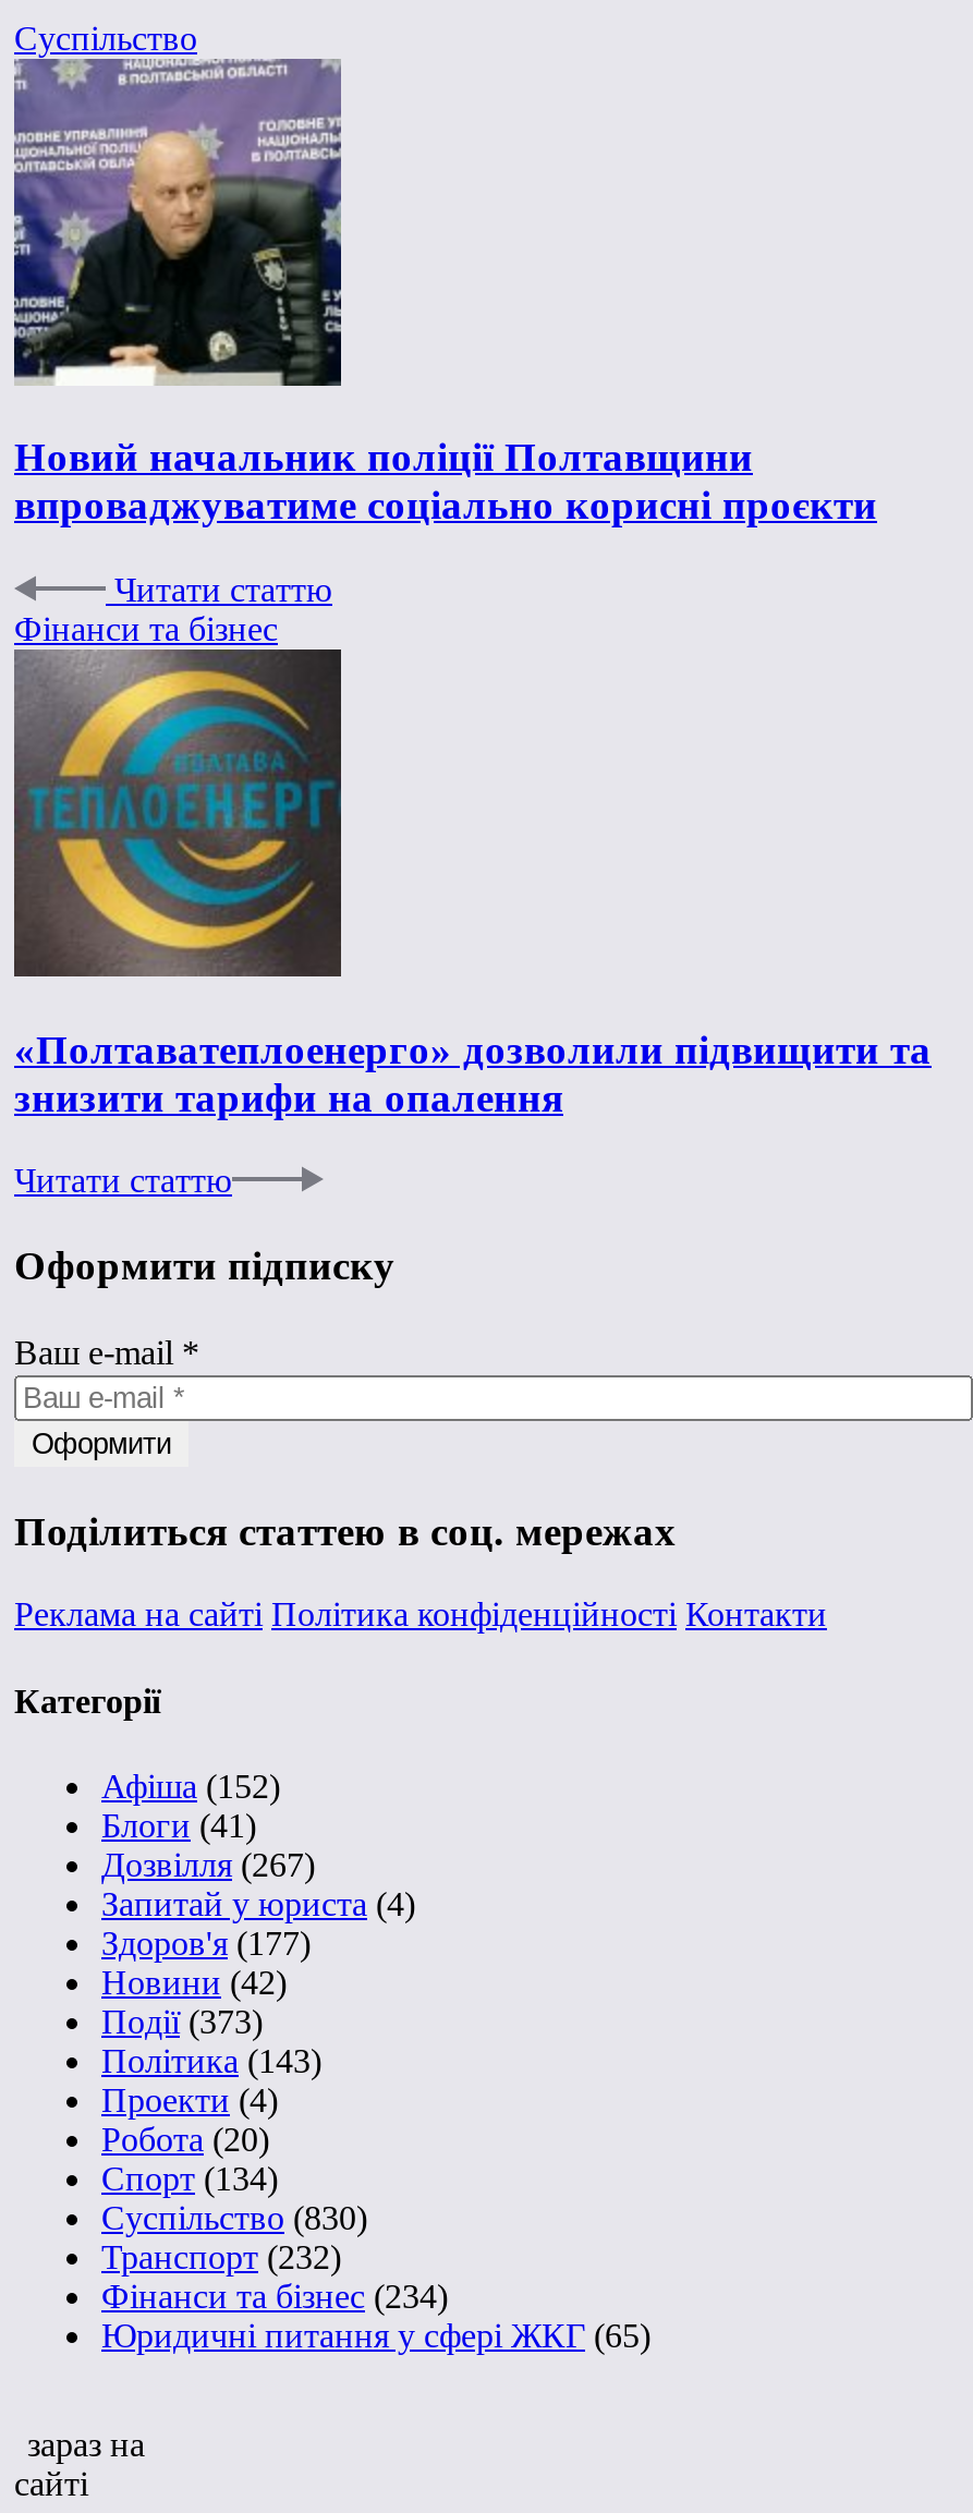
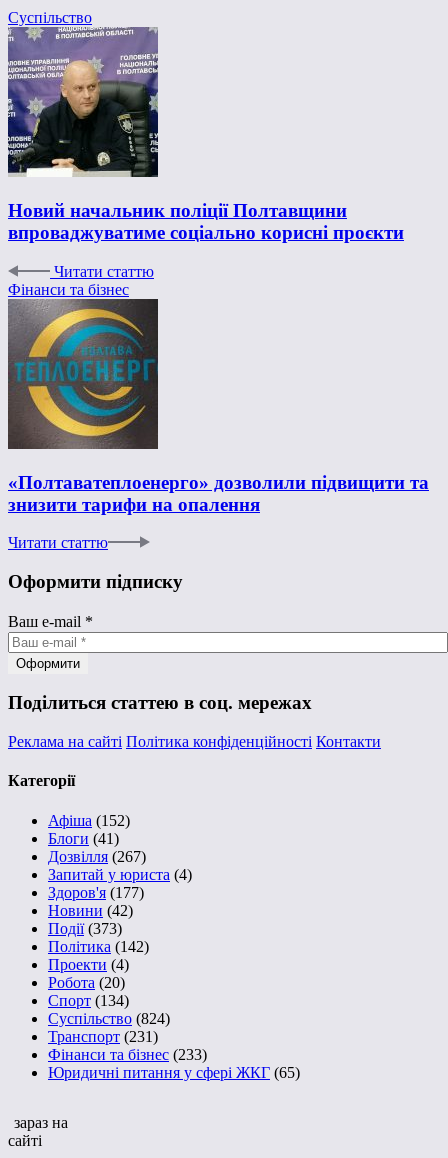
- Політика (143)
+ Політика (142)

- Суспільство (830)
+ Суспільство (824)

- Транспорт (232)
+ Транспорт (231)

- Фінанси та бізнес (234)
+ Фінанси та бізнес (233)
